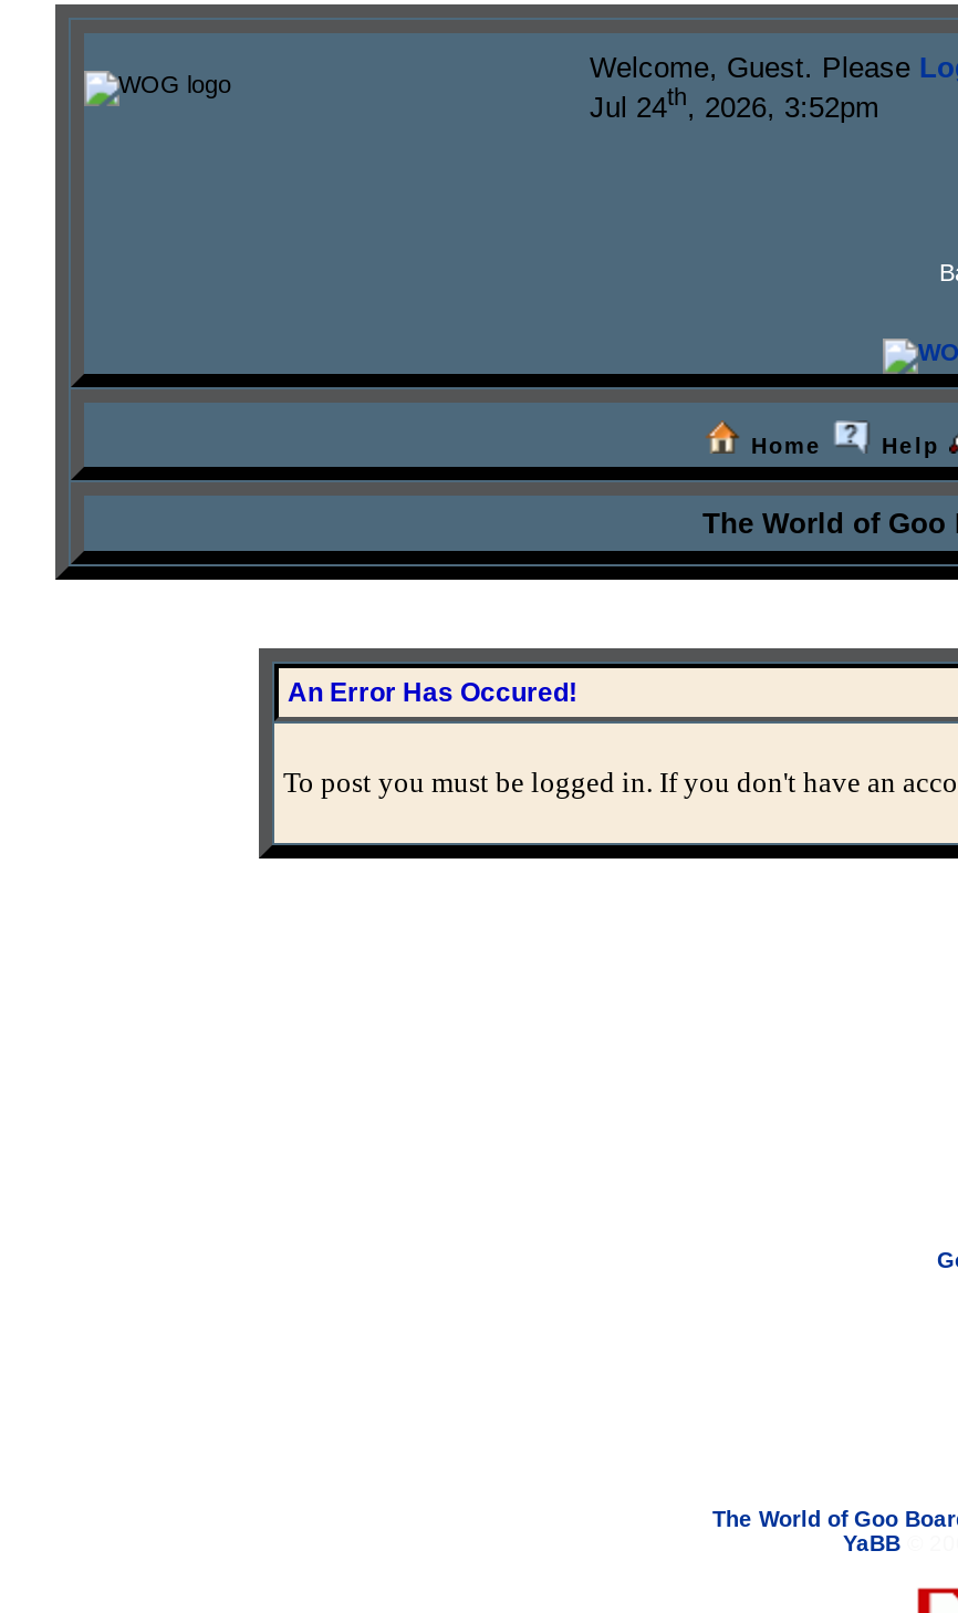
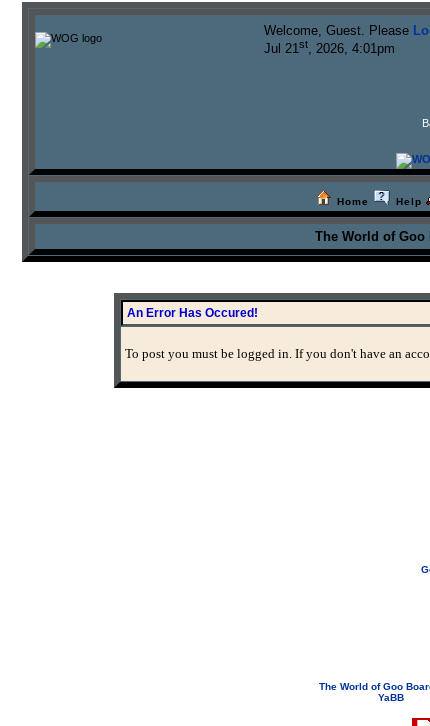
- Jul 24th, 2026, 3:52pm
+ Jul 21st, 2026, 4:01pm
